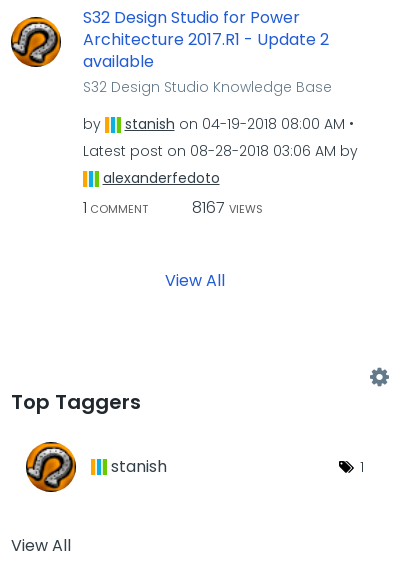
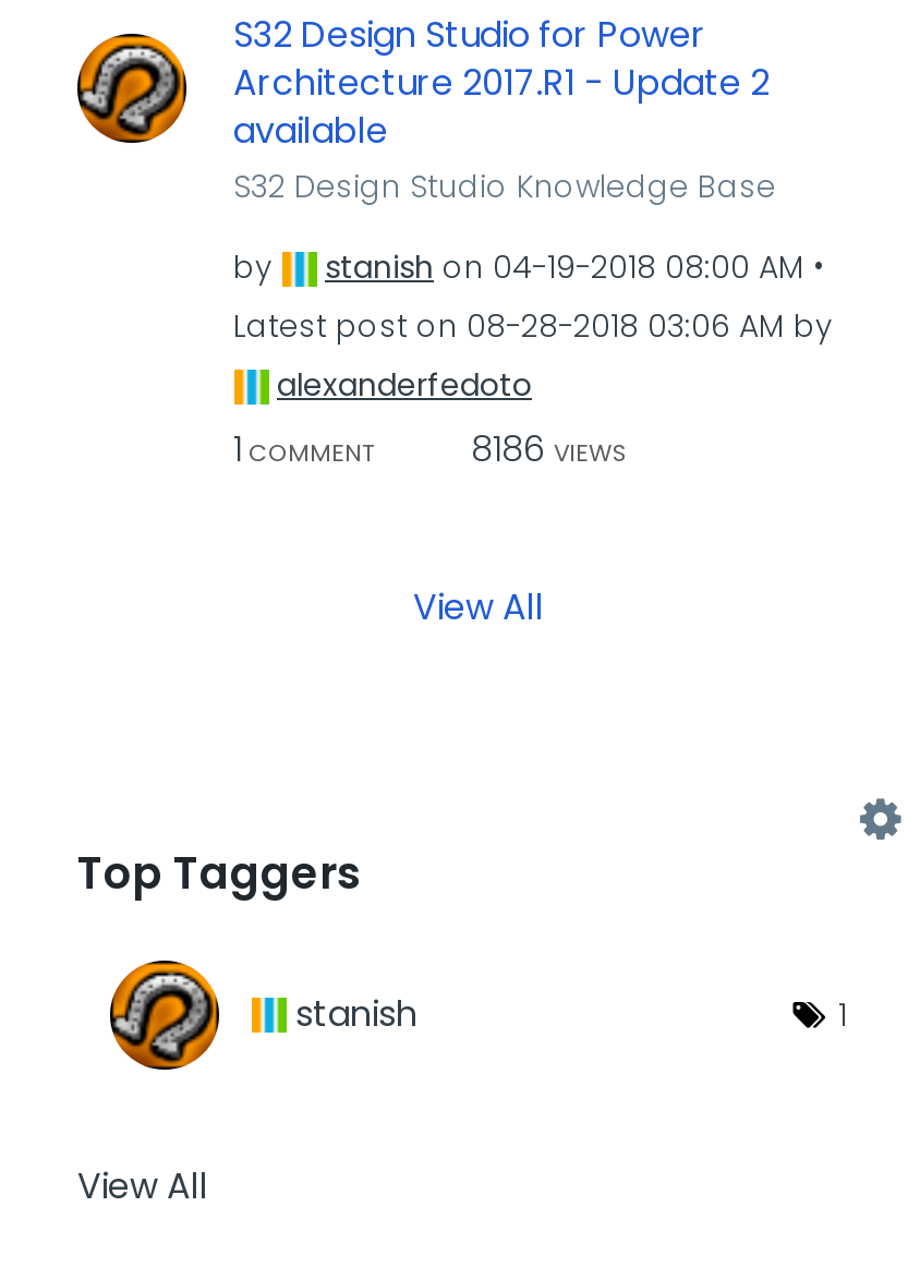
- 1 COMMENT 8167 VIEWS
+ 1 COMMENT 8186 VIEWS
